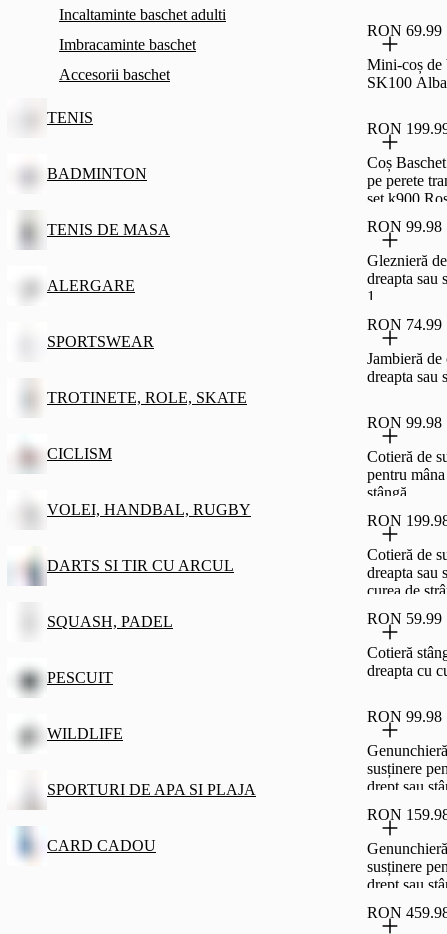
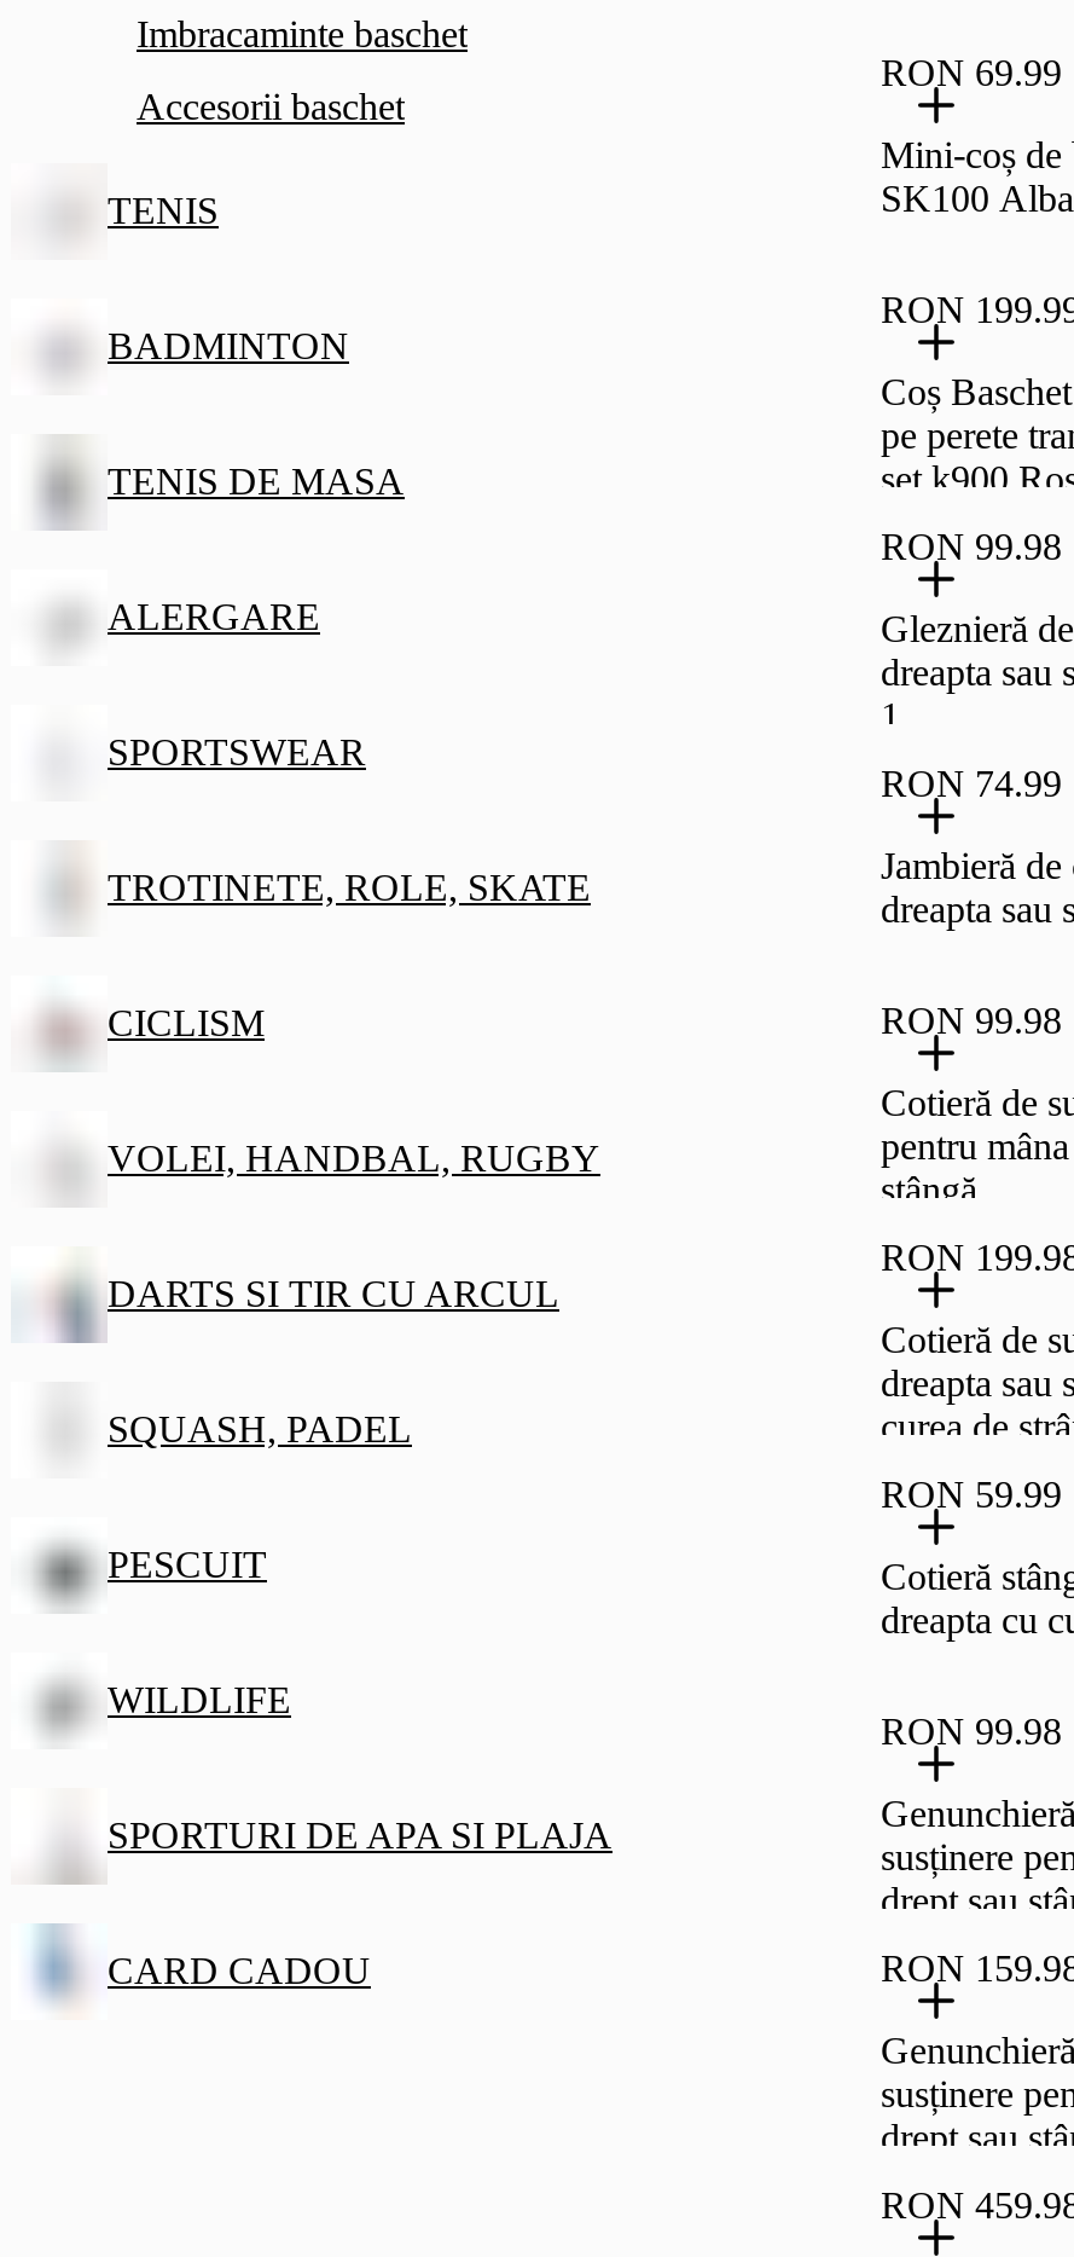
- Incaltaminte baschet adulti

moved up: [image] | Imbracaminte baschet | Accesorii baschet | ... | SPORTURI DE APA SI PLAJA | CARD CADOU
